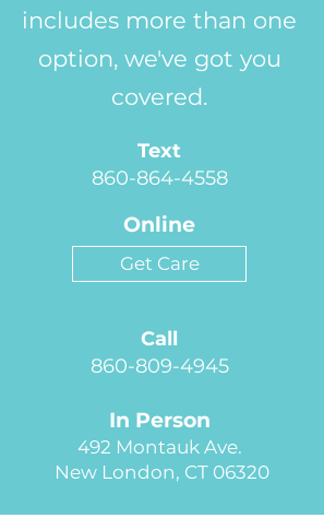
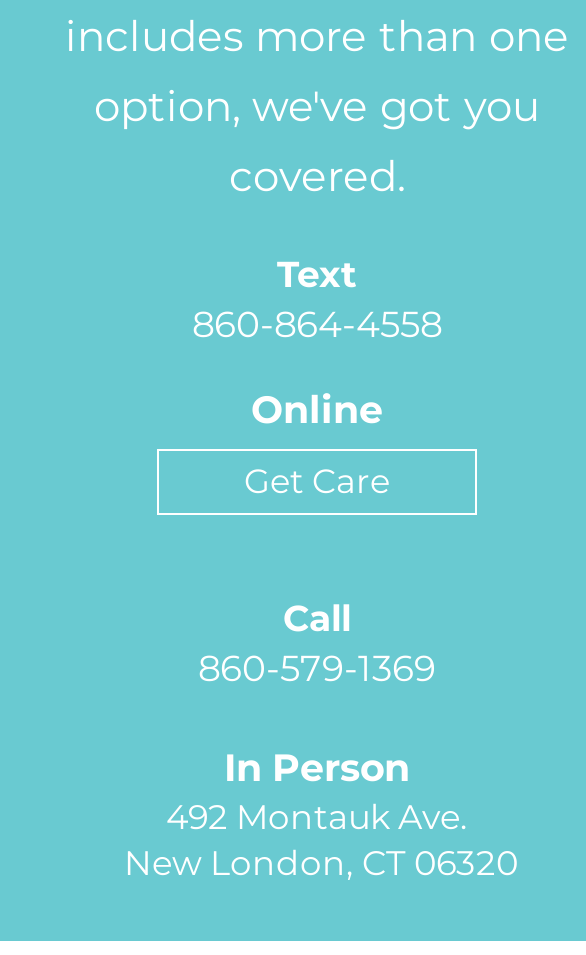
- 860-809-4945
+ 860-579-1369
